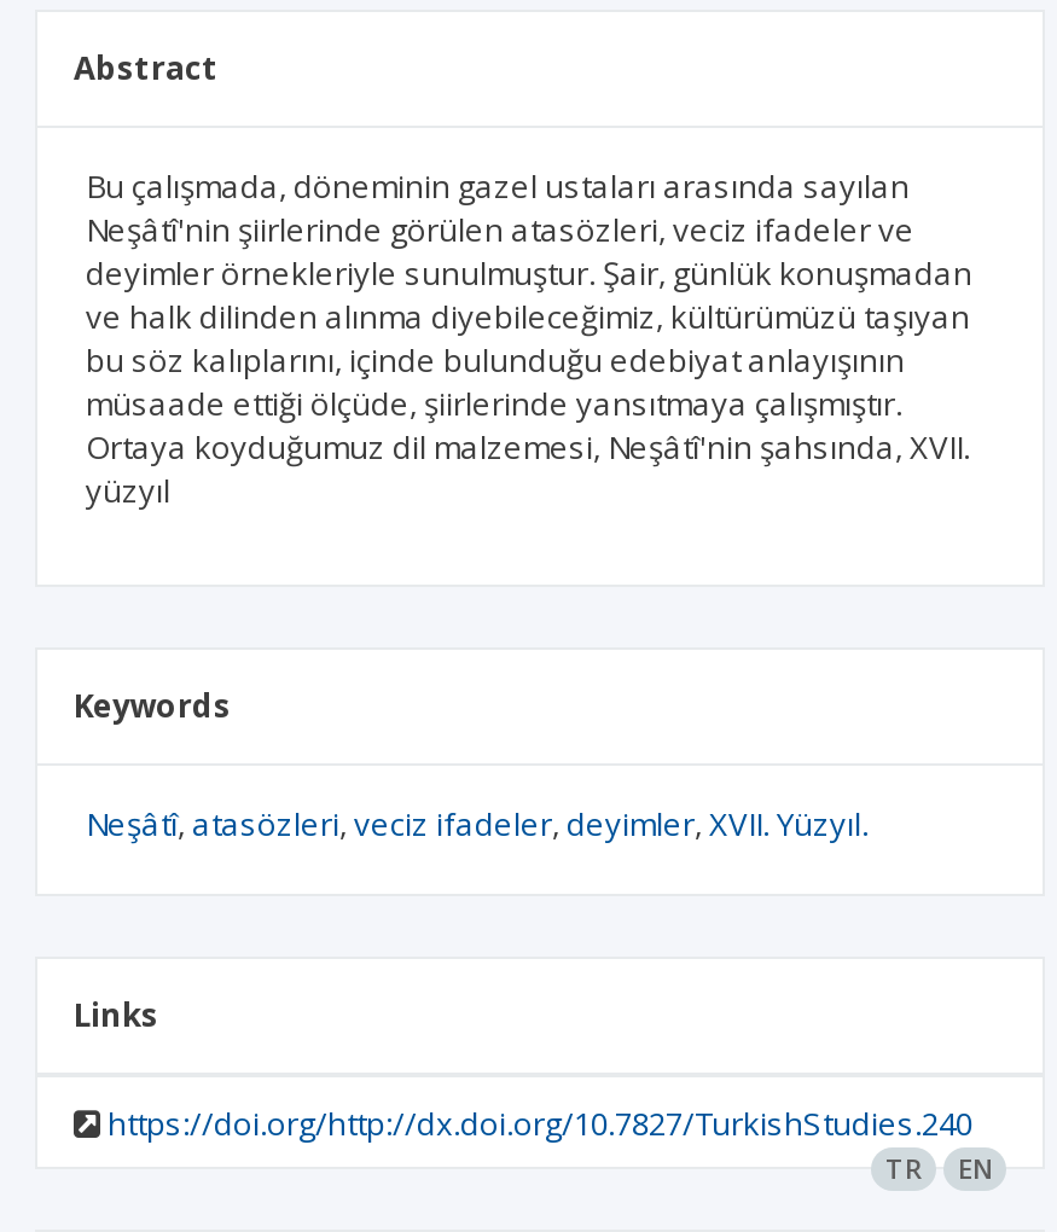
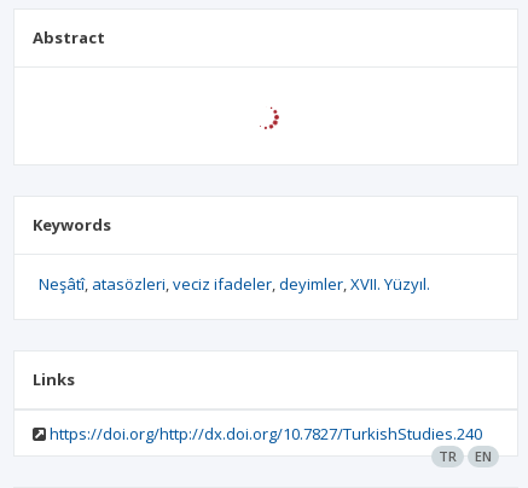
- Bu çalışmada, döneminin gazel ustaları arasında sayılan
- Neşâtî'nin şiirlerinde görülen atasözleri, veciz ifadeler ve
- deyimler örnekleriyle sunulmuştur. Şair, günlük konuşmadan
- ve halk dilinden alınma diyebileceğimiz, kültürümüzü taşıyan
- bu söz kalıplarını, içinde bulunduğu edebiyat anlayışının
- müsaade ettiği ölçüde, şiirlerinde yansıtmaya çalışmıştır.
- Ortaya koyduğumuz dil malzemesi, Neşâtî'nin şahsında, XVII.
- yüzyıl
